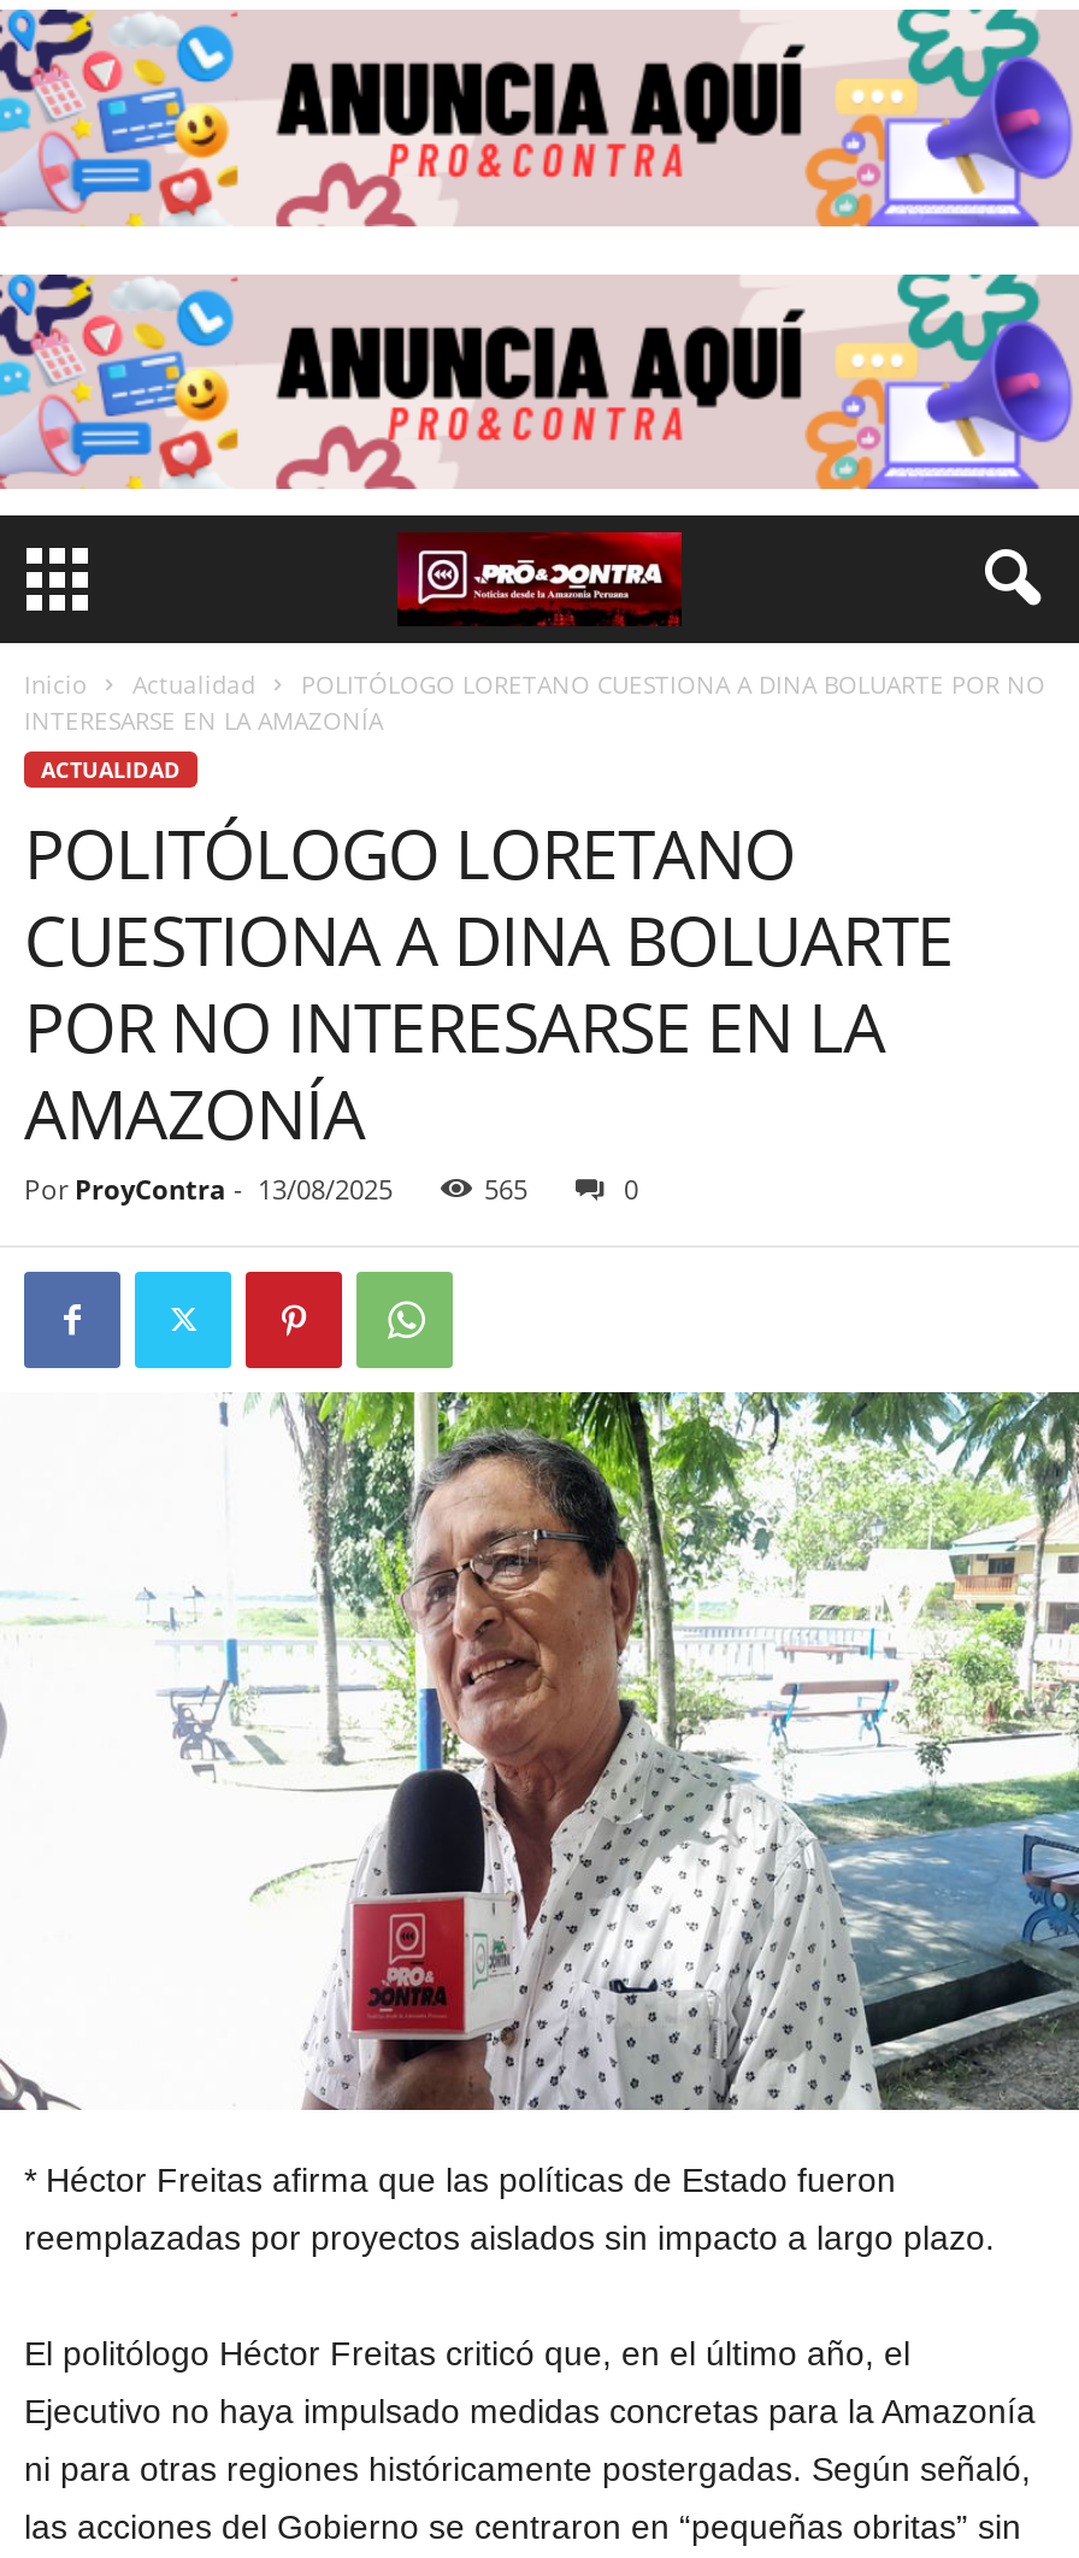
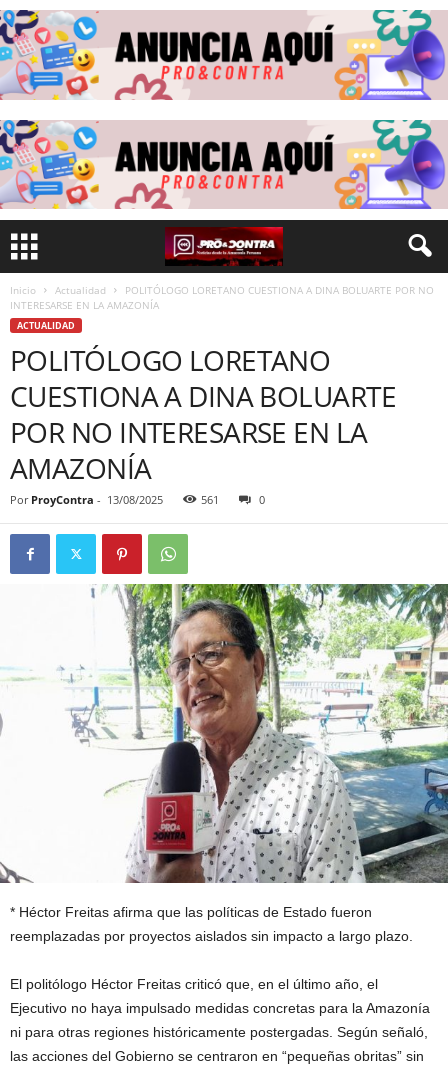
- 565
+ 561
